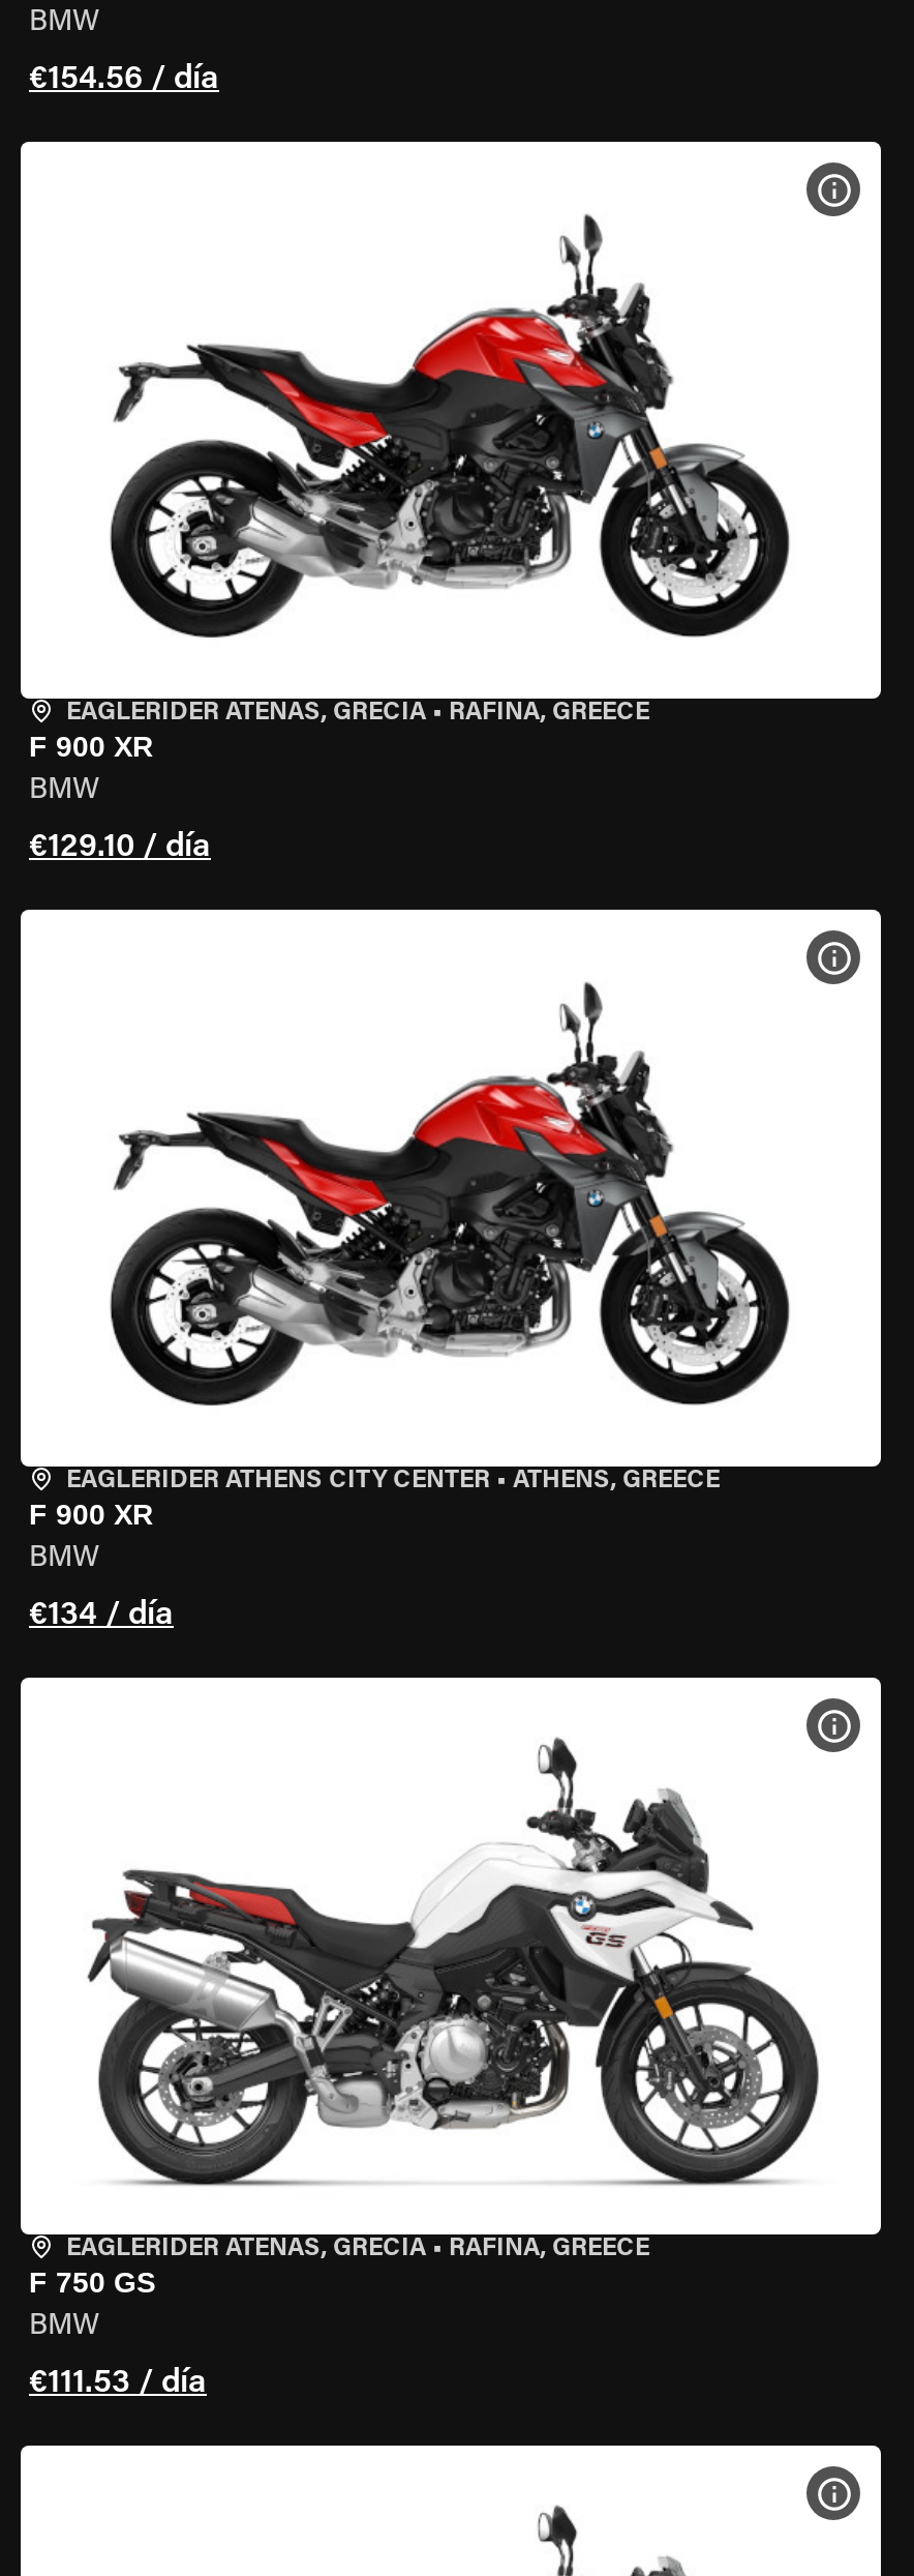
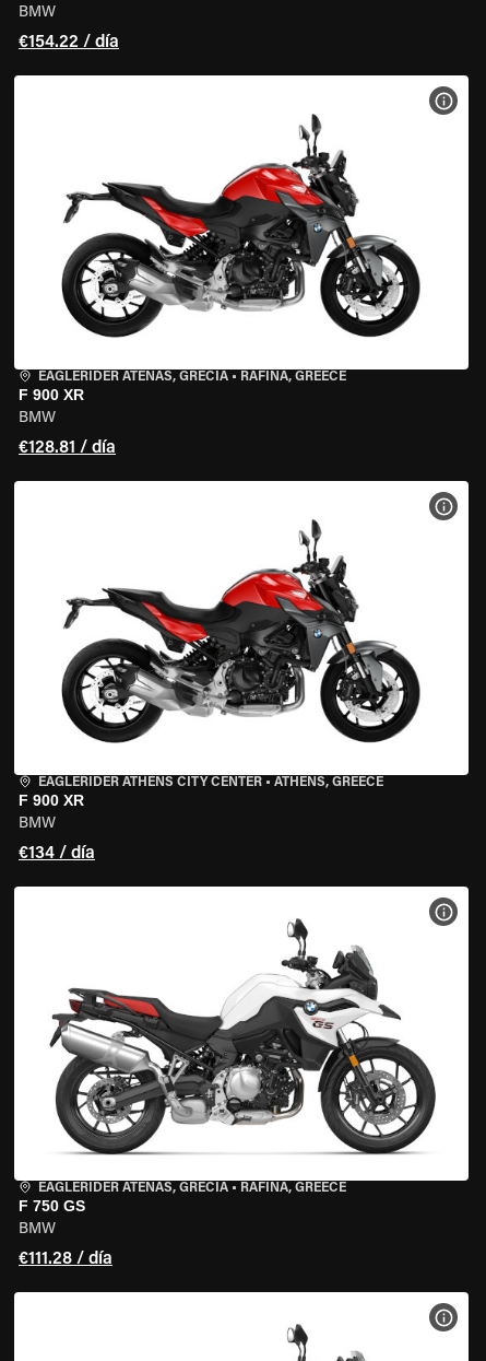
- €154.56 / día
+ €154.22 / día

- €129.10 / día
+ €128.81 / día

- €111.53 / día
+ €111.28 / día
